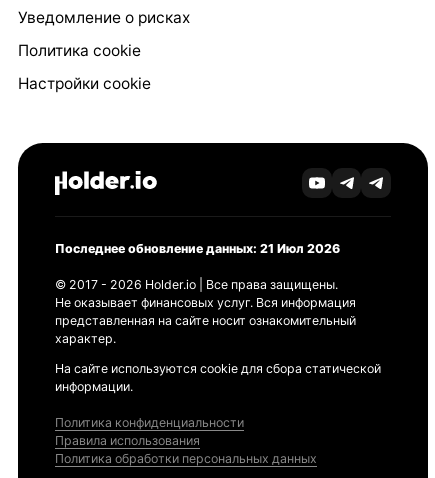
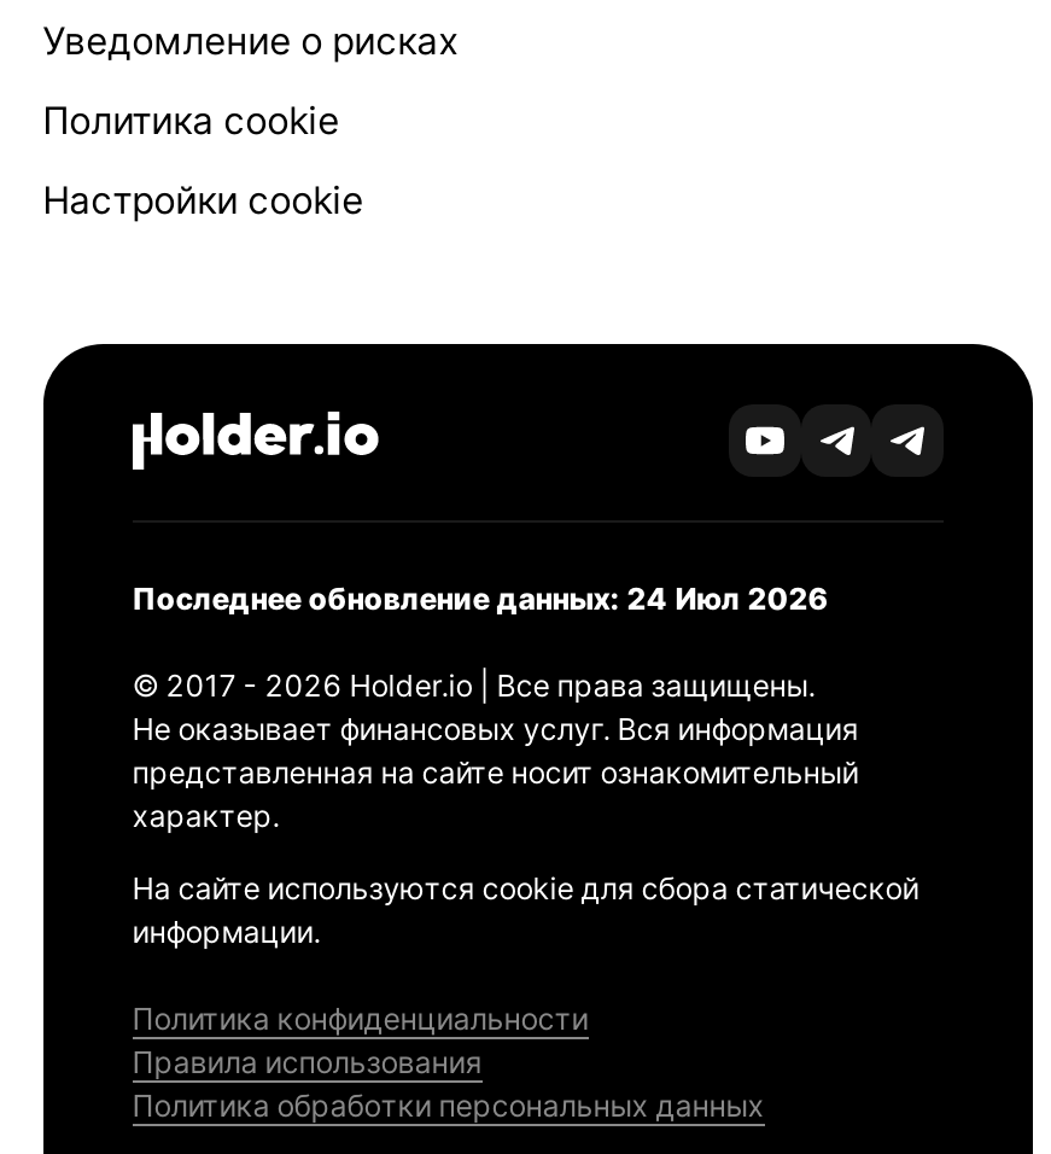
- Последнее обновление данных: 21 Июл 2026
+ Последнее обновление данных: 24 Июл 2026
